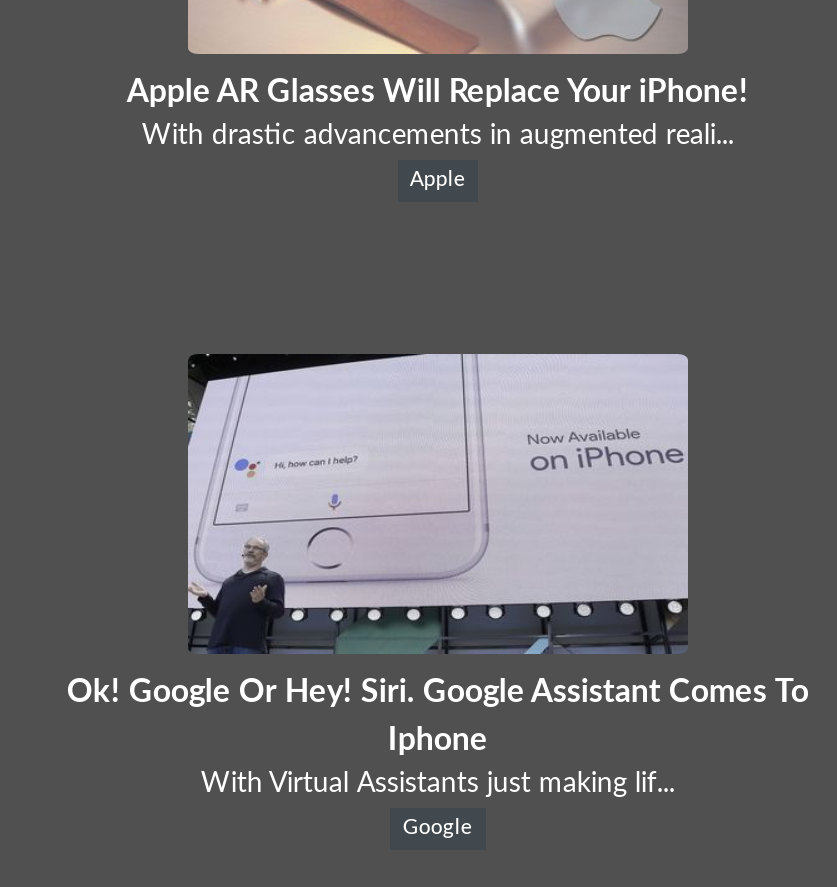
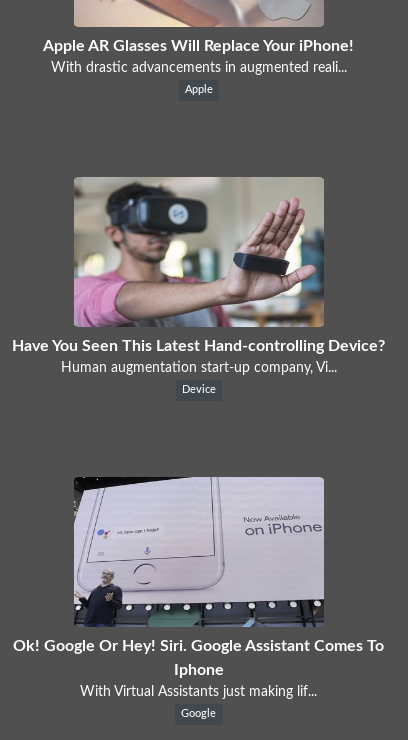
+ [image]
+ Have You Seen This Latest Hand-controlling Device?
+ Human augmentation start-up company, Vi...
+ Device
